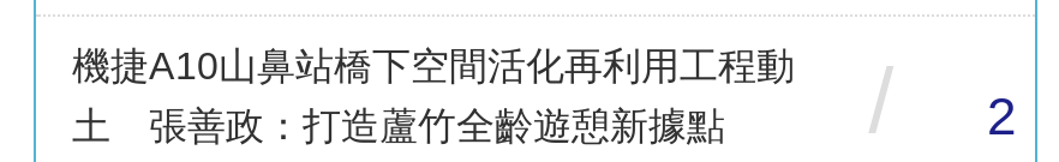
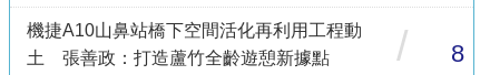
- 2
+ 8
